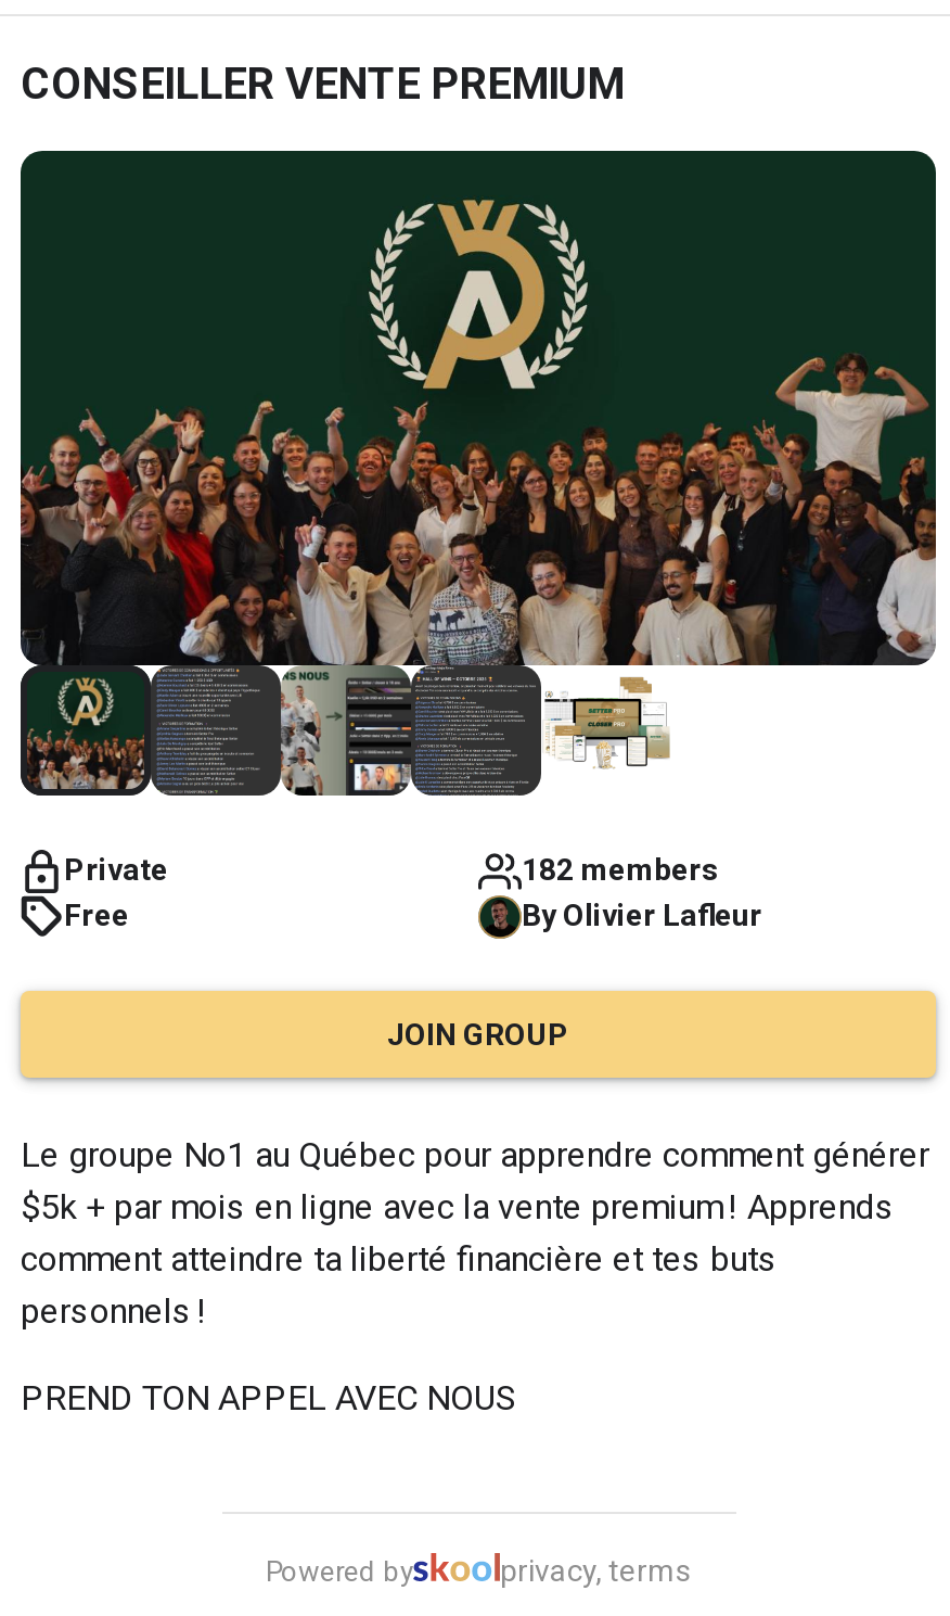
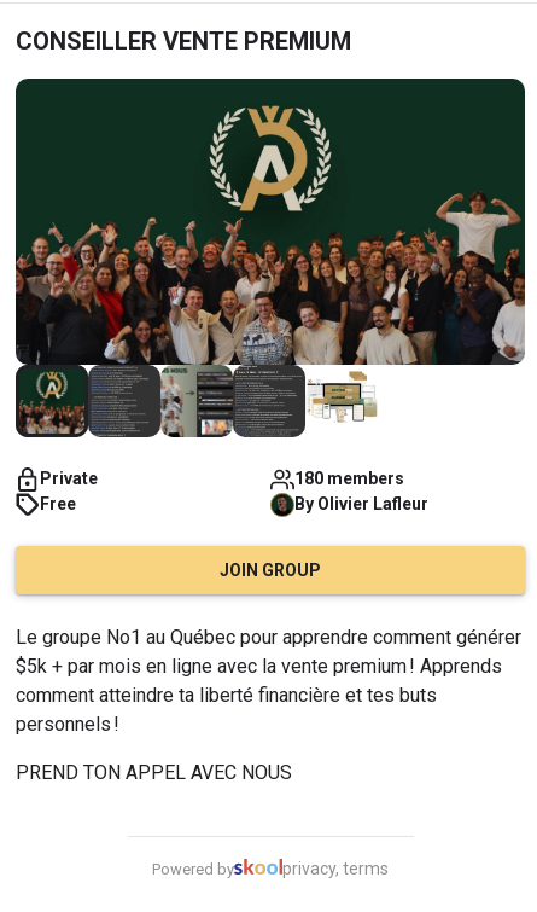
- 182 members
+ 180 members
